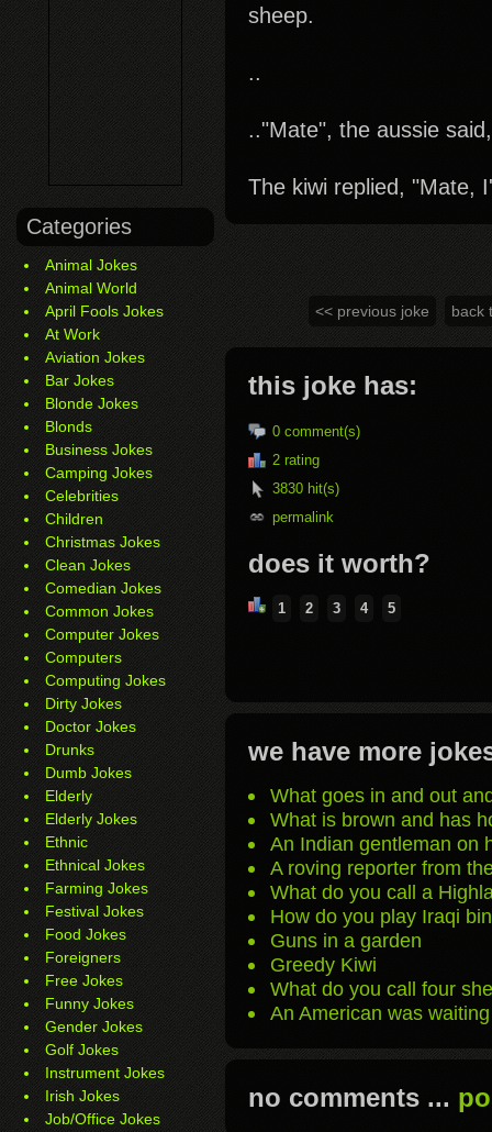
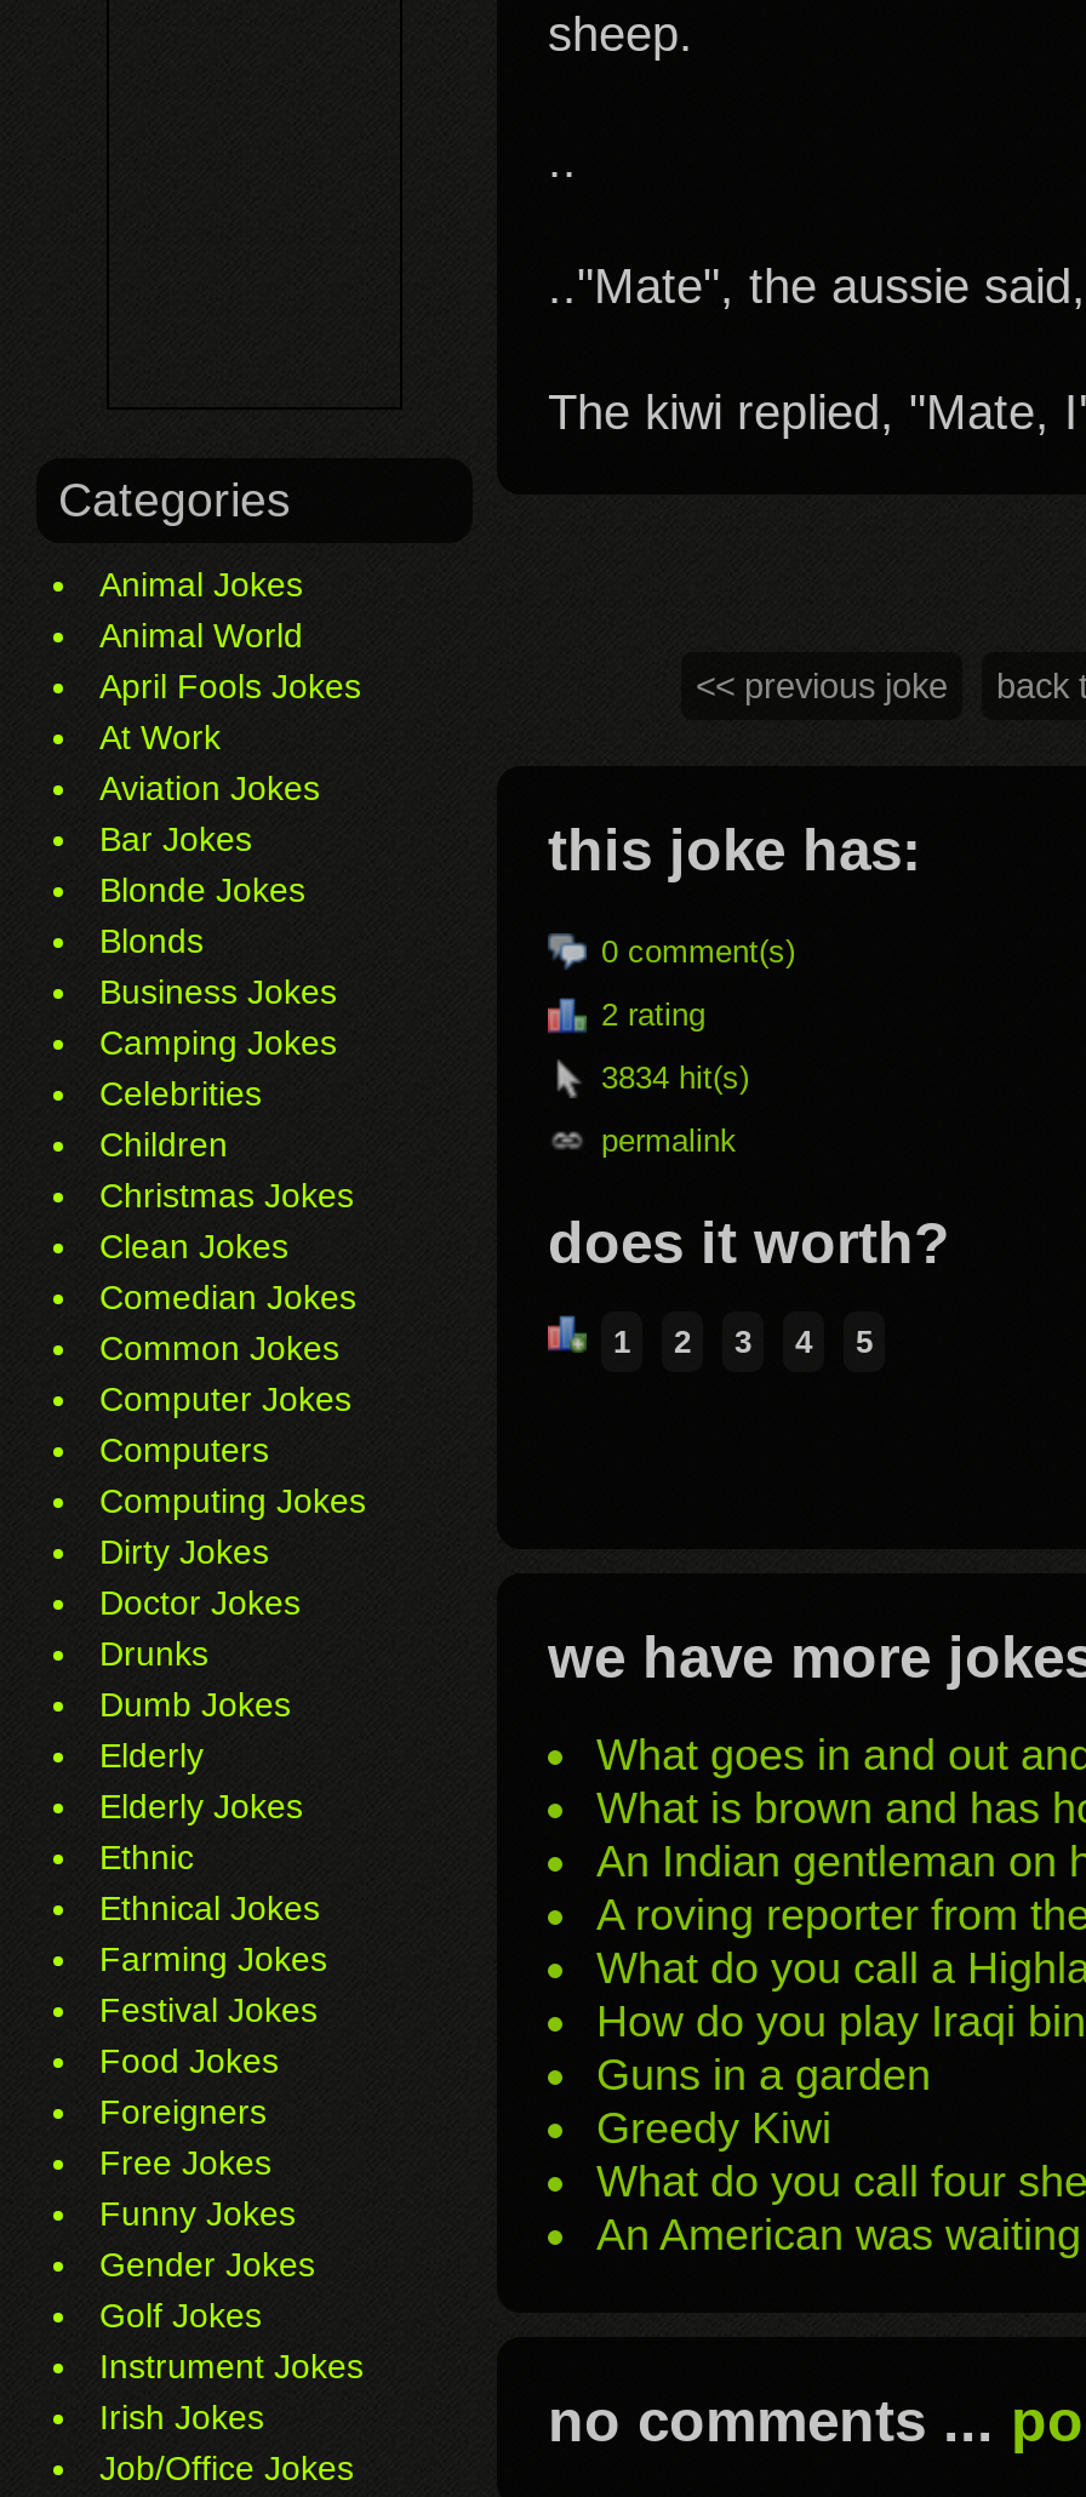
- 3830 hit(s)
+ 3834 hit(s)
